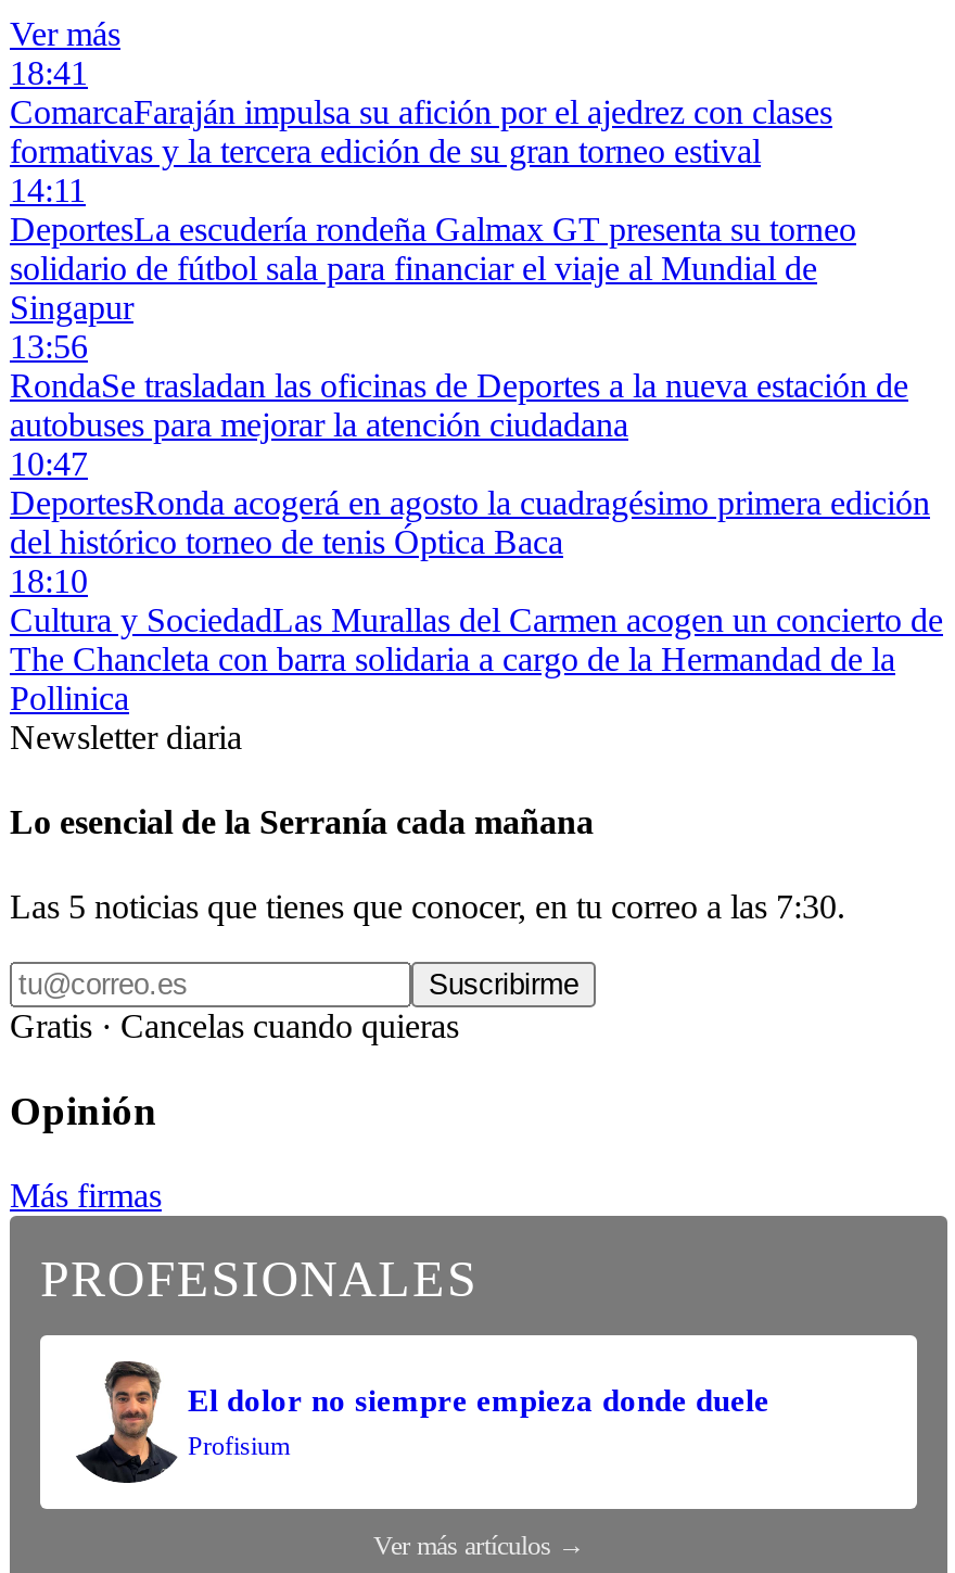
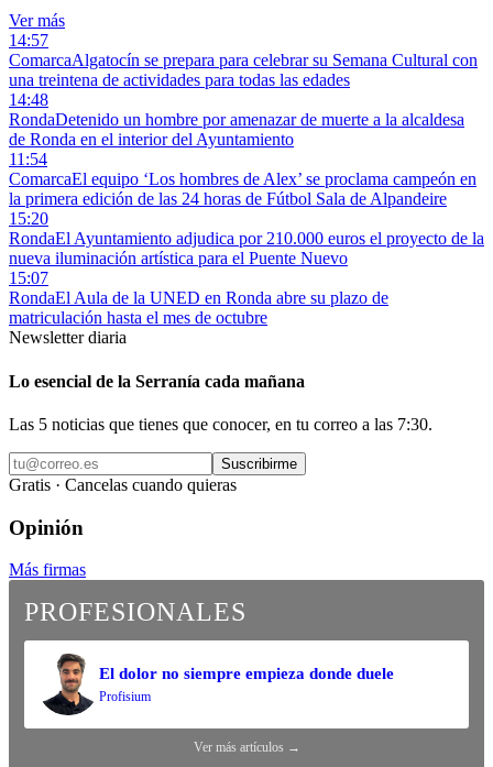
- 18:41
- ComarcaFaraján impulsa su afición por el ajedrez con clases
- formativas y la tercera edición de su gran torneo estival
- 14:11
- DeportesLa escudería rondeña Galmax GT presenta su torneo
- solidario de fútbol sala para financiar el viaje al Mundial de
- Singapur
- 13:56
- RondaSe trasladan las oficinas de Deportes a la nueva estación de
- autobuses para mejorar la atención ciudadana
- 10:47
- DeportesRonda acogerá en agosto la cuadragésimo primera edición
- del histórico torneo de tenis Óptica Baca
- 18:10
- Cultura y SociedadLas Murallas del Carmen acogen un concierto de
- The Chancleta con barra solidaria a cargo de la Hermandad de la
- Pollinica
+ 14:57
+ ComarcaAlgatocín se prepara para celebrar su Semana Cultural con
+ una treintena de actividades para todas las edades
+ 14:48
+ RondaDetenido un hombre por amenazar de muerte a la alcaldesa
+ de Ronda en el interior del Ayuntamiento
+ 11:54
+ ComarcaEl equipo ‘Los hombres de Alex’ se proclama campeón en
+ la primera edición de las 24 horas de Fútbol Sala de Alpandeire
+ 15:20
+ RondaEl Ayuntamiento adjudica por 210.000 euros el proyecto de la
+ nueva iluminación artística para el Puente Nuevo
+ 15:07
+ RondaEl Aula de la UNED en Ronda abre su plazo de
+ matriculación hasta el mes de octubre
